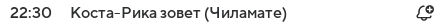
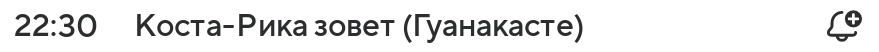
- Коста-Рика зовет (Чиламате)
+ Коста-Рика зовет (Гуанакасте)
